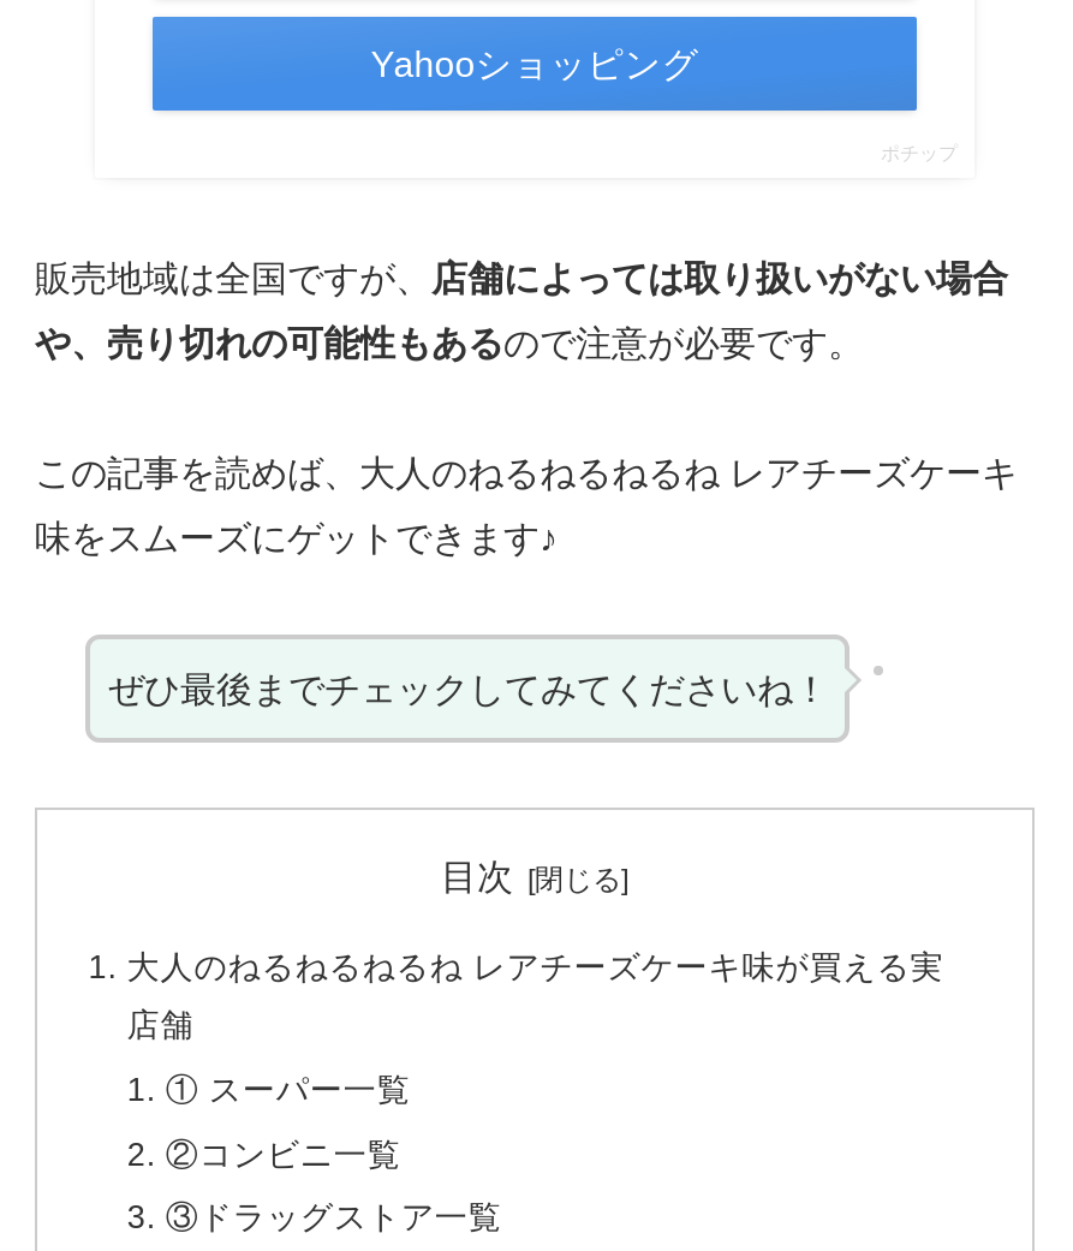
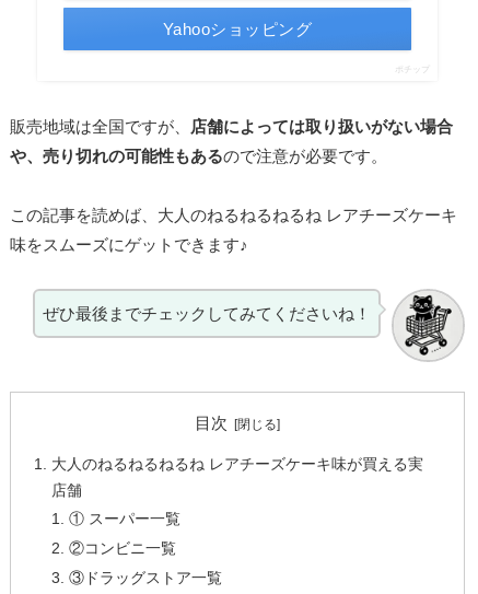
+ [image]
